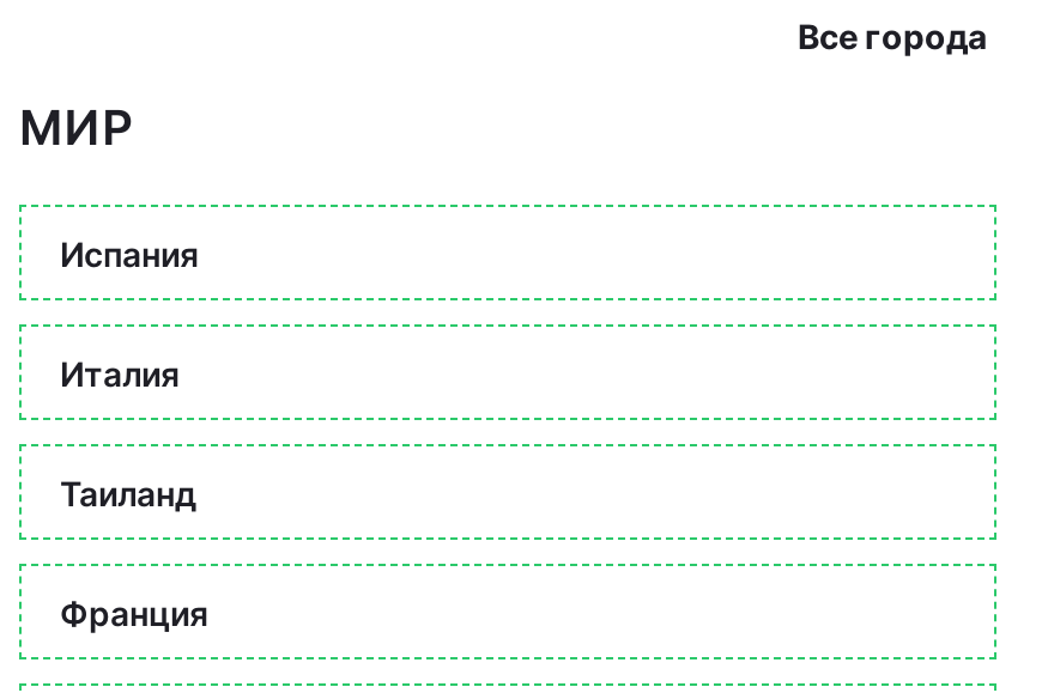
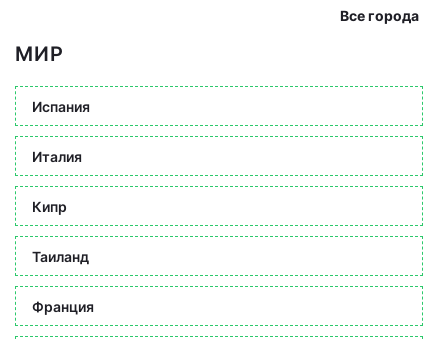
+ Кипр
